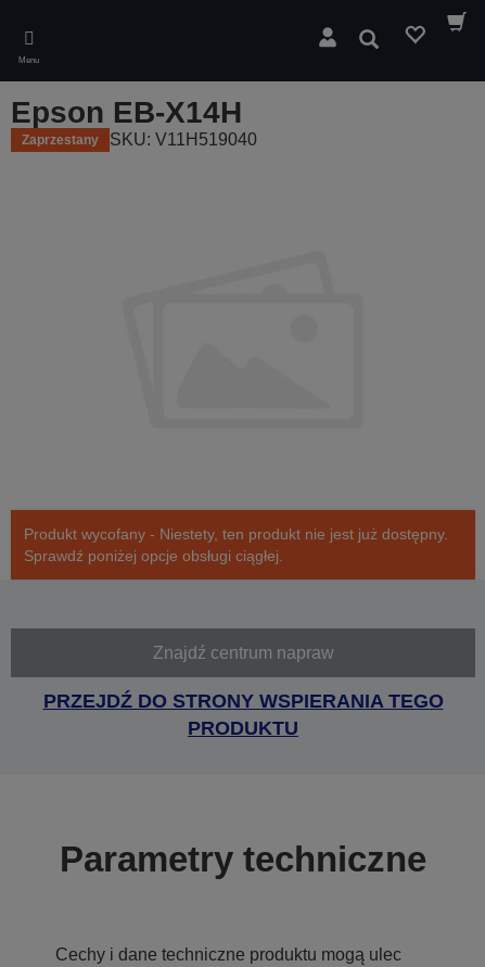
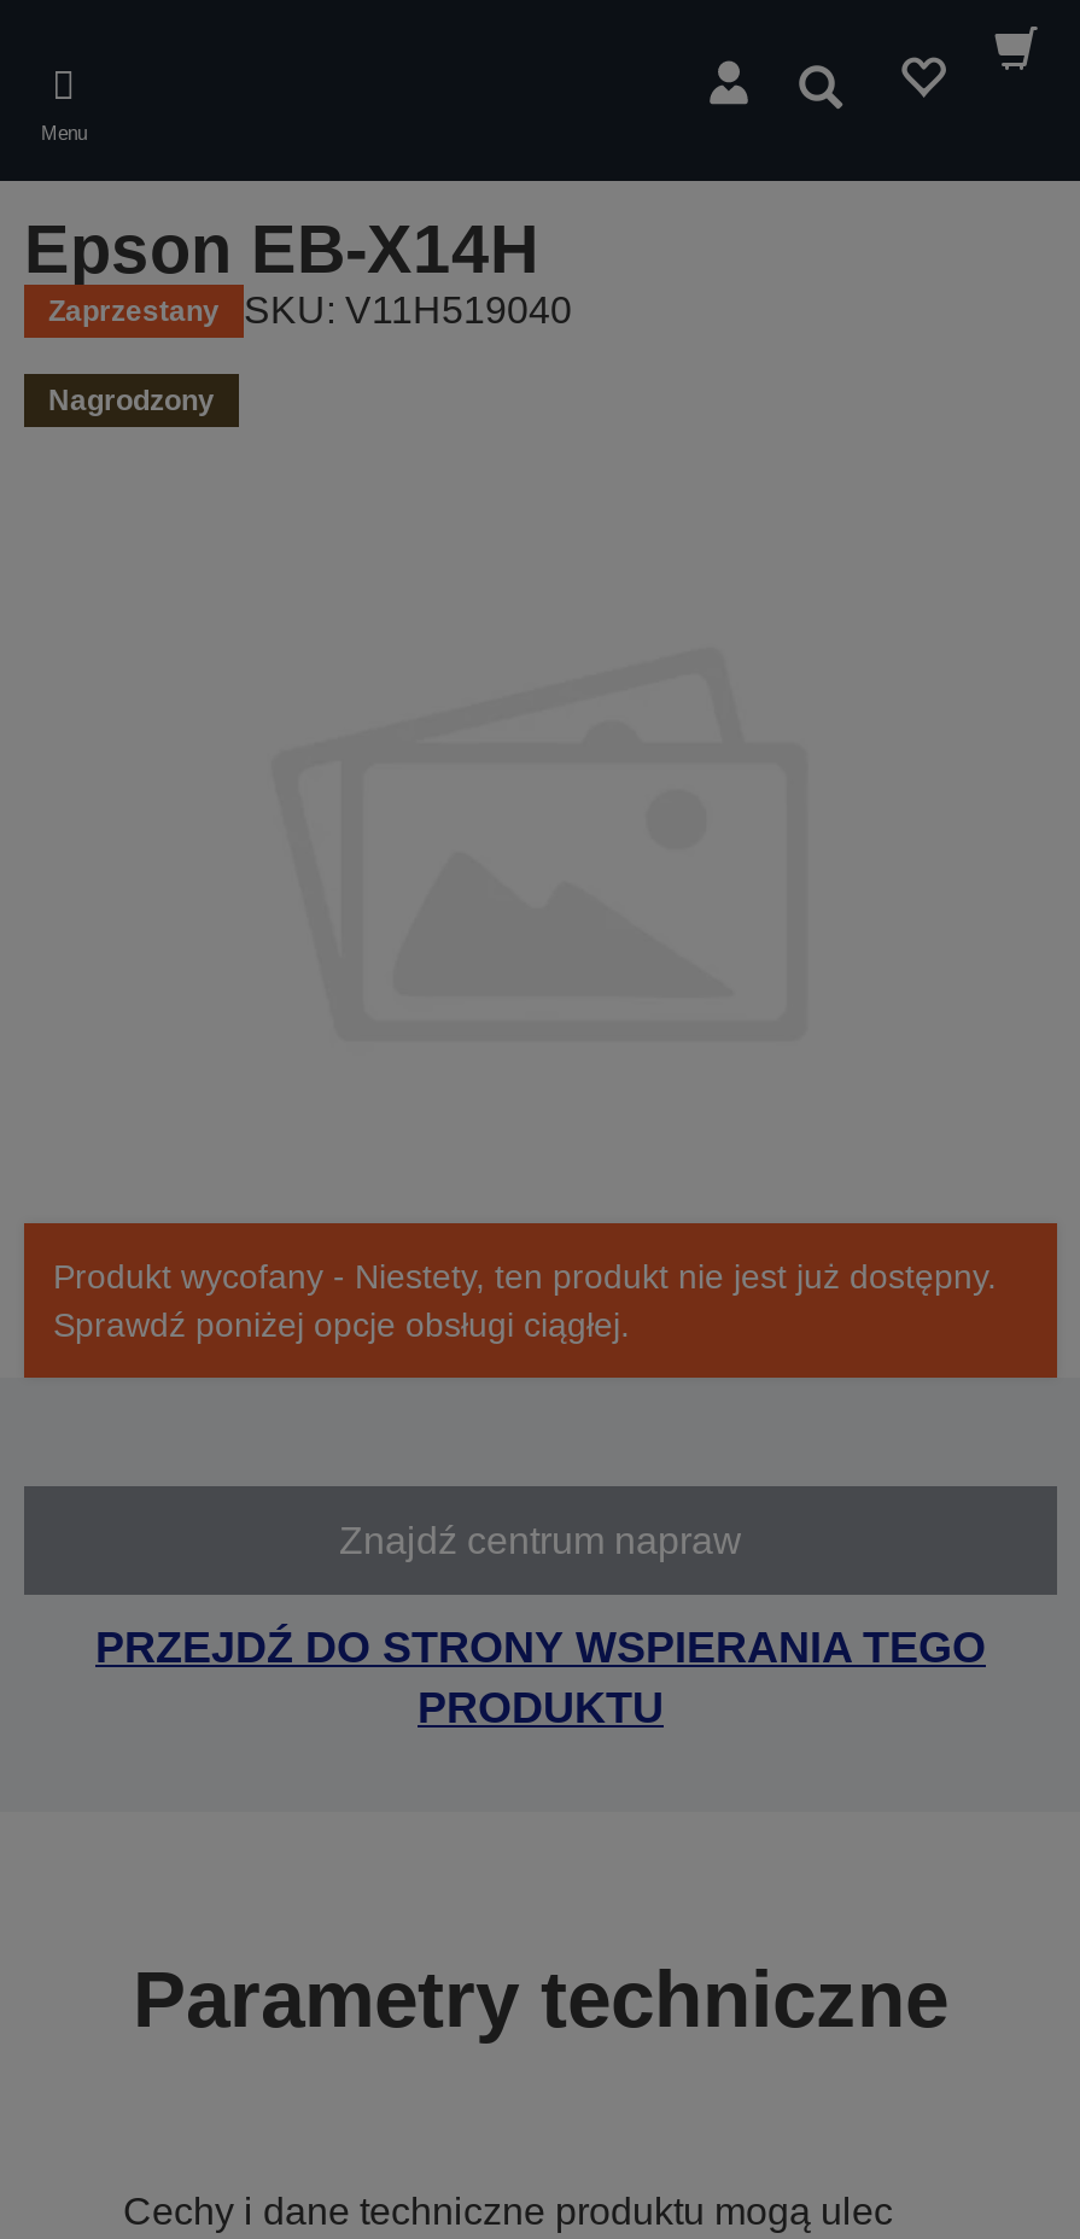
+ Nagrodzony
